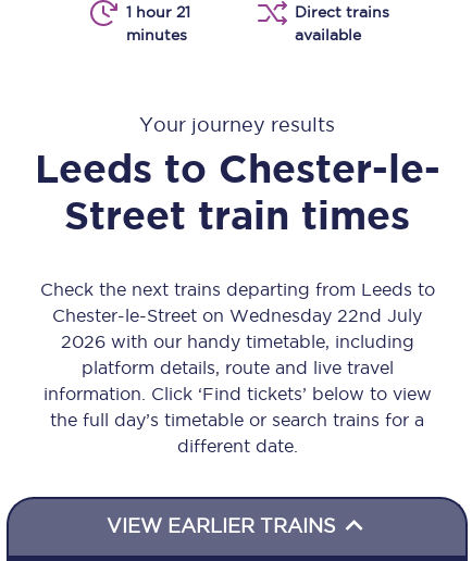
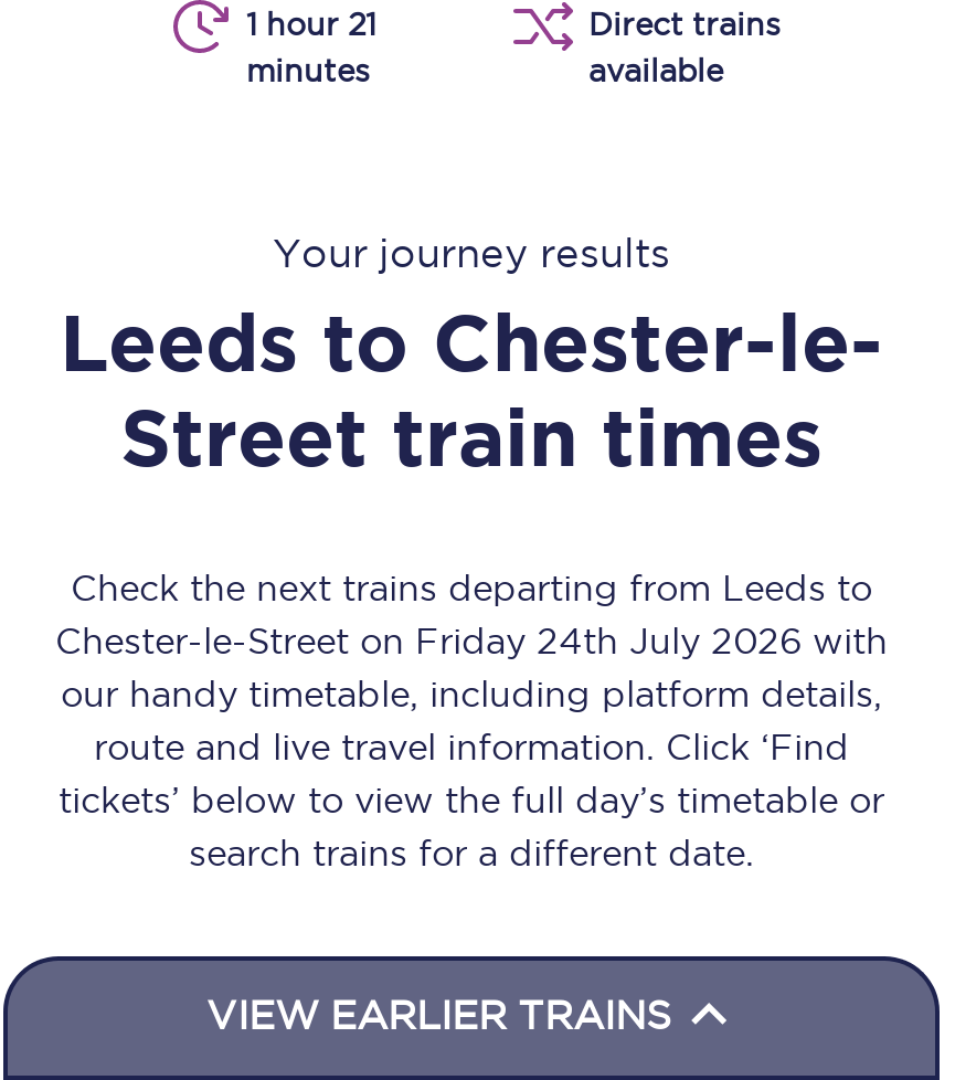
- Chester-le-Street on Wednesday 22nd July
- 2026 with our handy timetable, including
- platform details, route and live travel
- information. Click ‘Find tickets’ below to view
- the full day’s timetable or search trains for a
- different date.
+ Chester-le-Street on Friday 24th July 2026 with
+ our handy timetable, including platform details,
+ route and live travel information. Click ‘Find
+ tickets’ below to view the full day’s timetable or
+ search trains for a different date.
